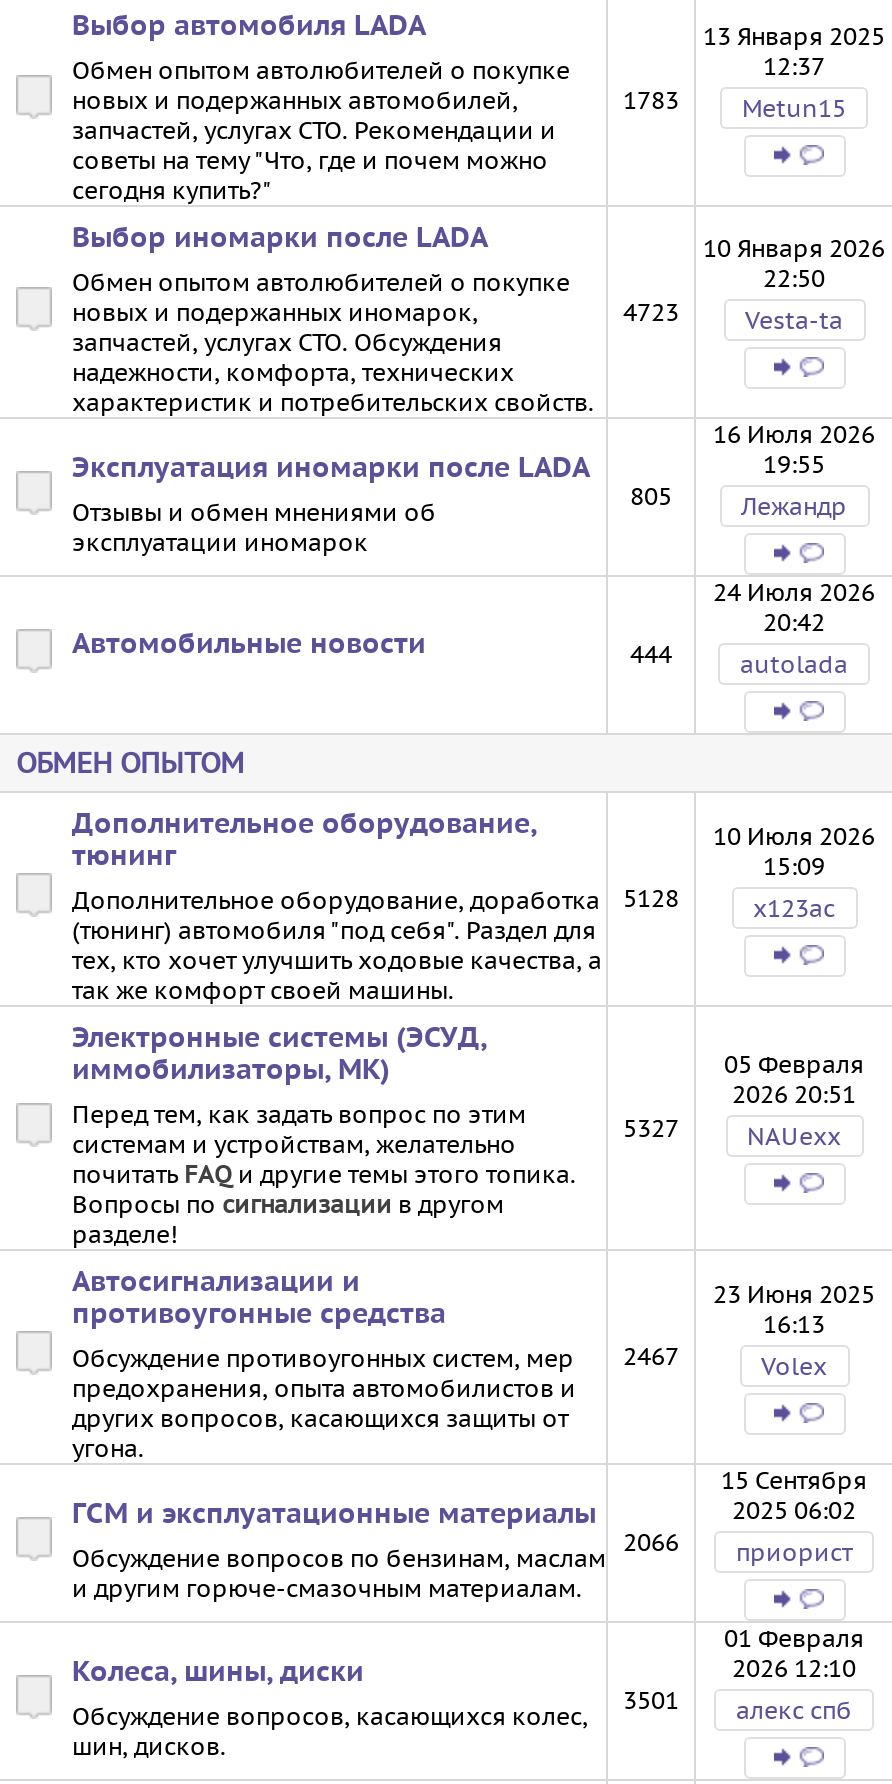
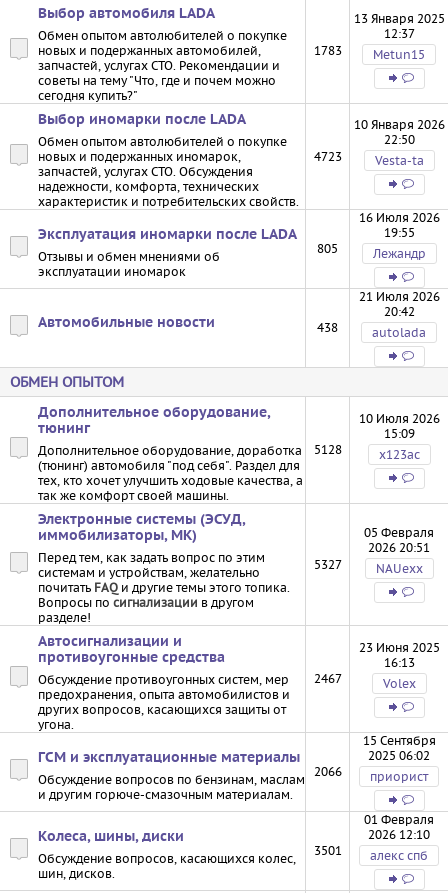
- 24 Июля 2026
+ 21 Июля 2026

- 444
+ 438
